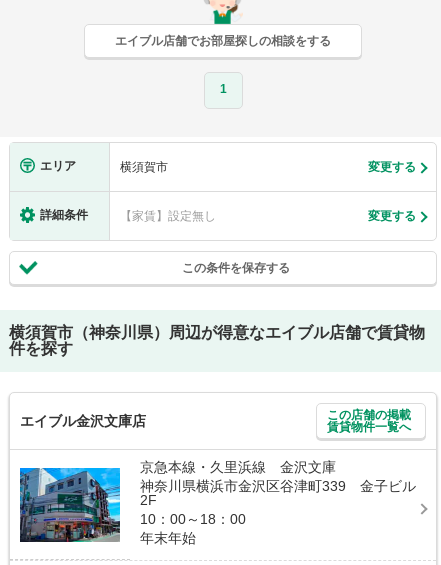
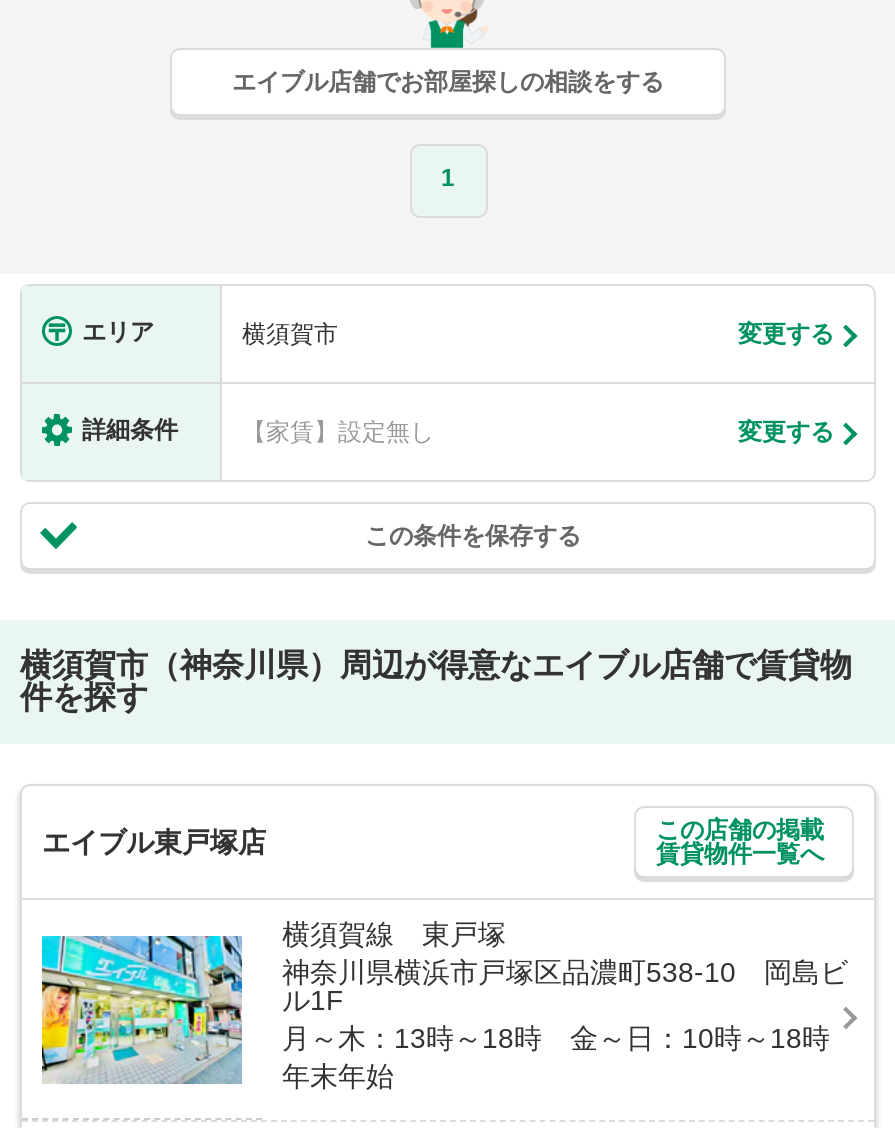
- エイブル金沢文庫店
+ エイブル東戸塚店

- [image]
- 京急本線・久里浜線 金沢文庫
- 神奈川県横浜市金沢区谷津町339 金子ビル
- 2F
- 10：00～18：00
+ [image]
+ 横須賀線 東戸塚
+ 神奈川県横浜市戸塚区品濃町538-10 岡島ビ
+ ル1F
+ 月～木：13時～18時 金～日：10時～18時
